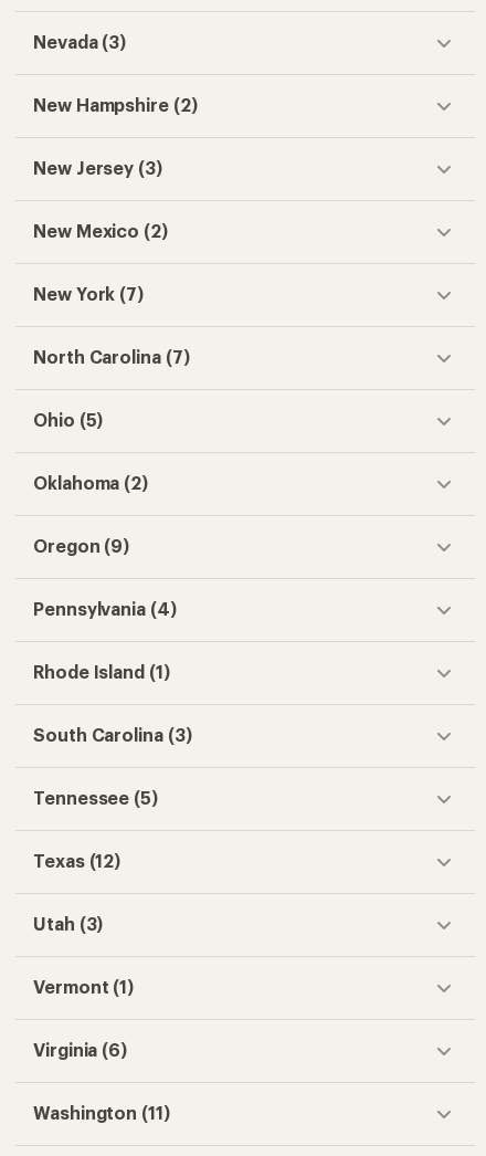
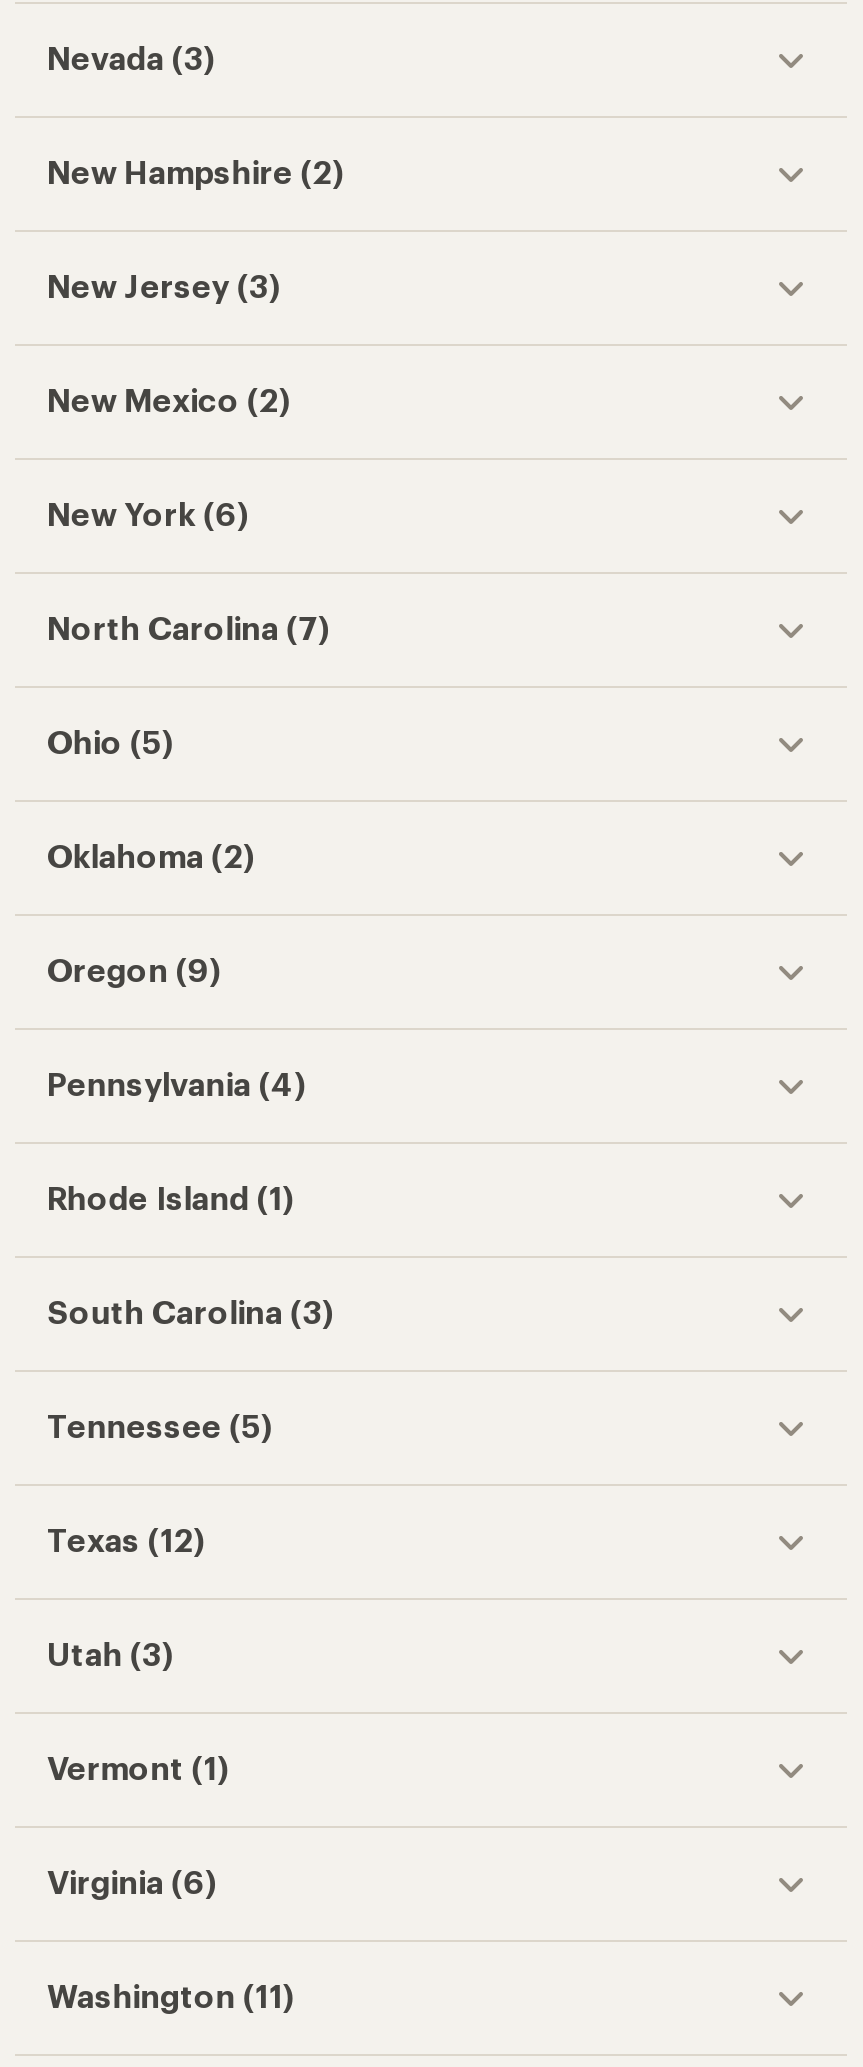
- New York (7)
+ New York (6)
